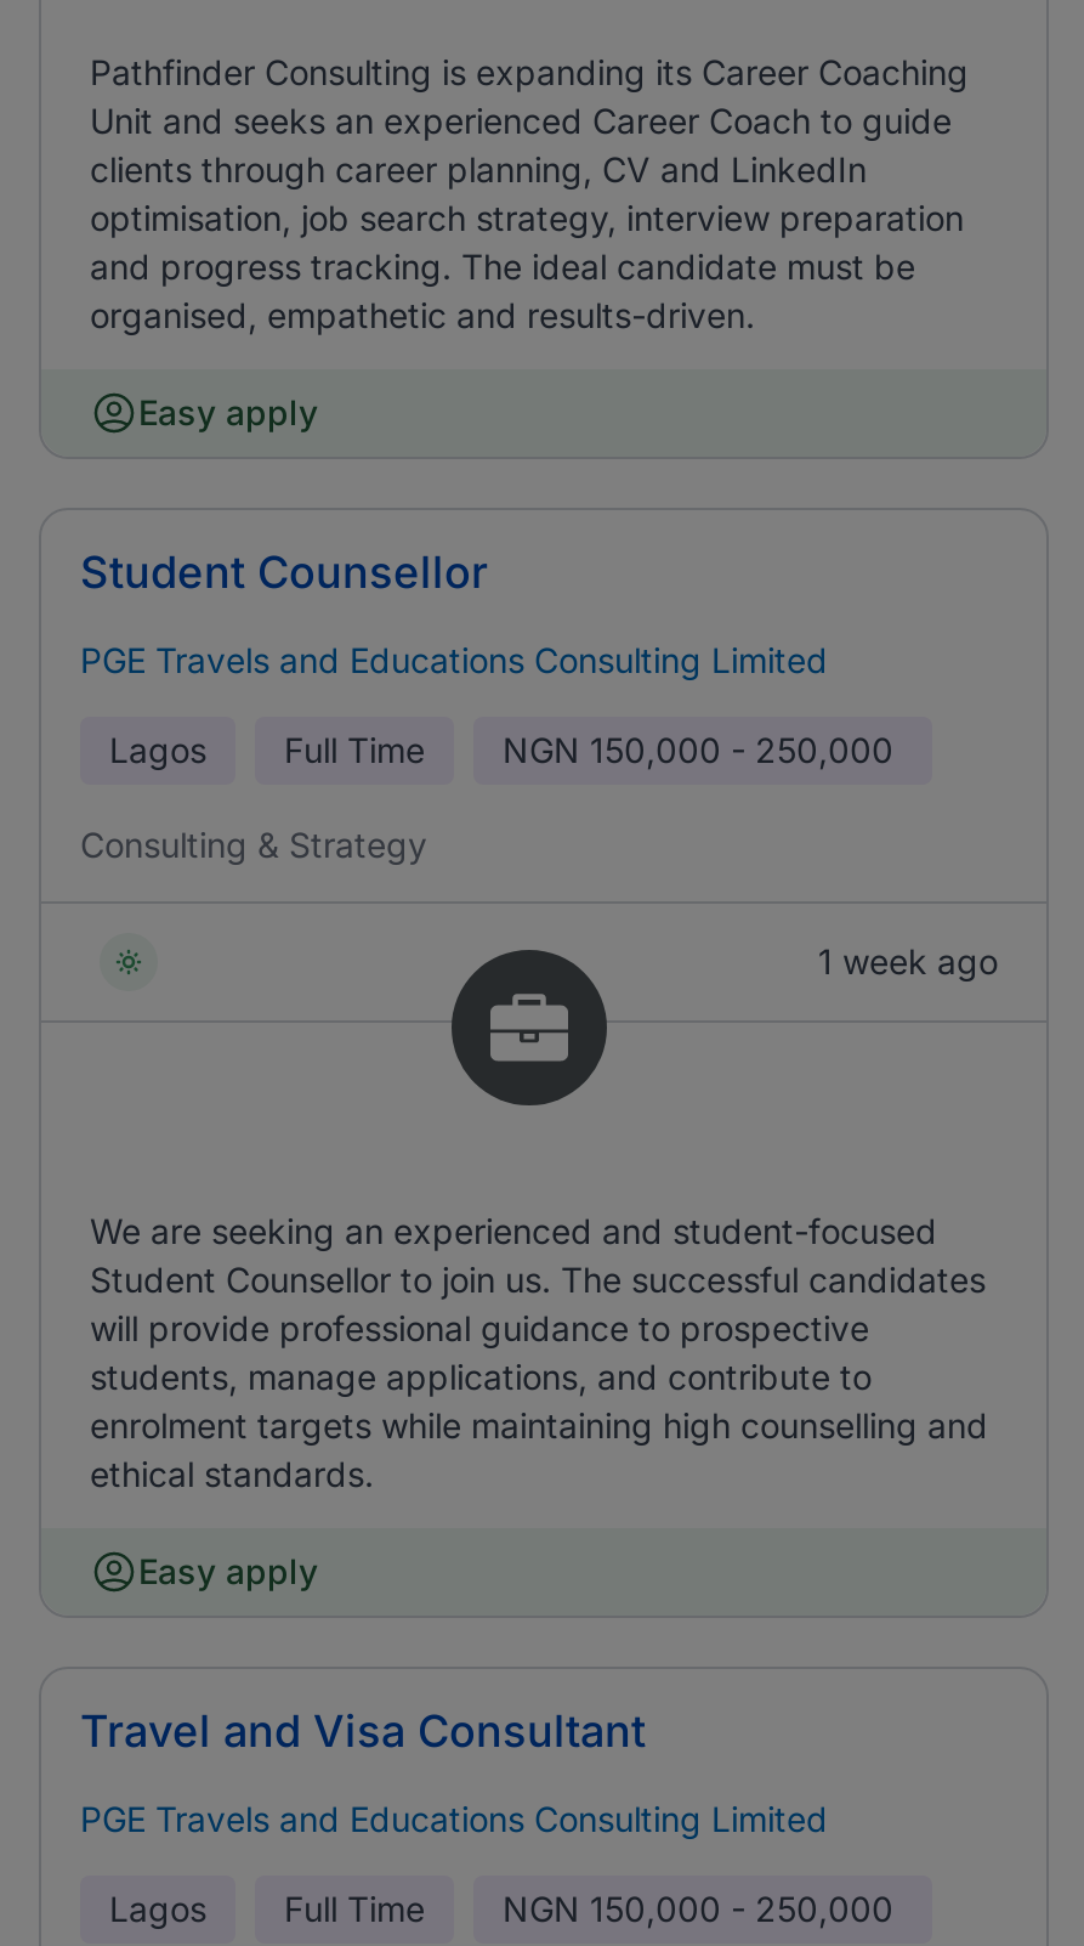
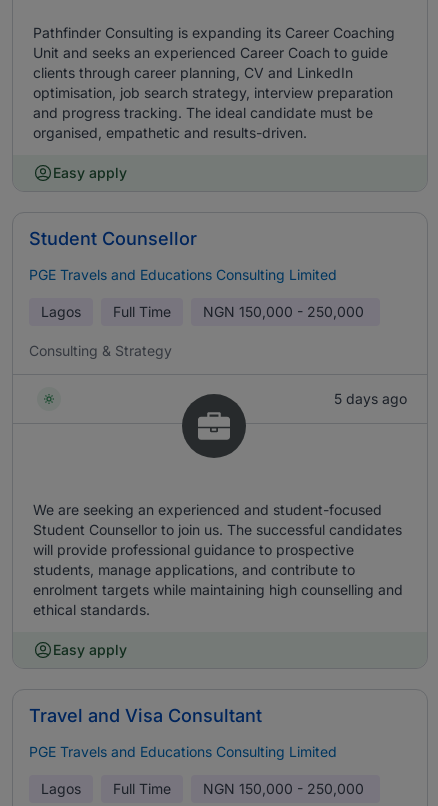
- 1 week ago
+ 5 days ago
